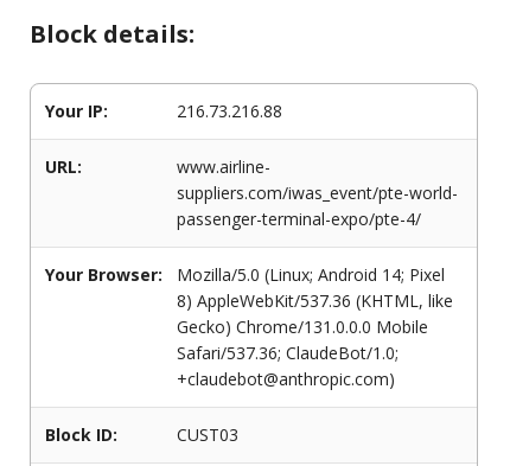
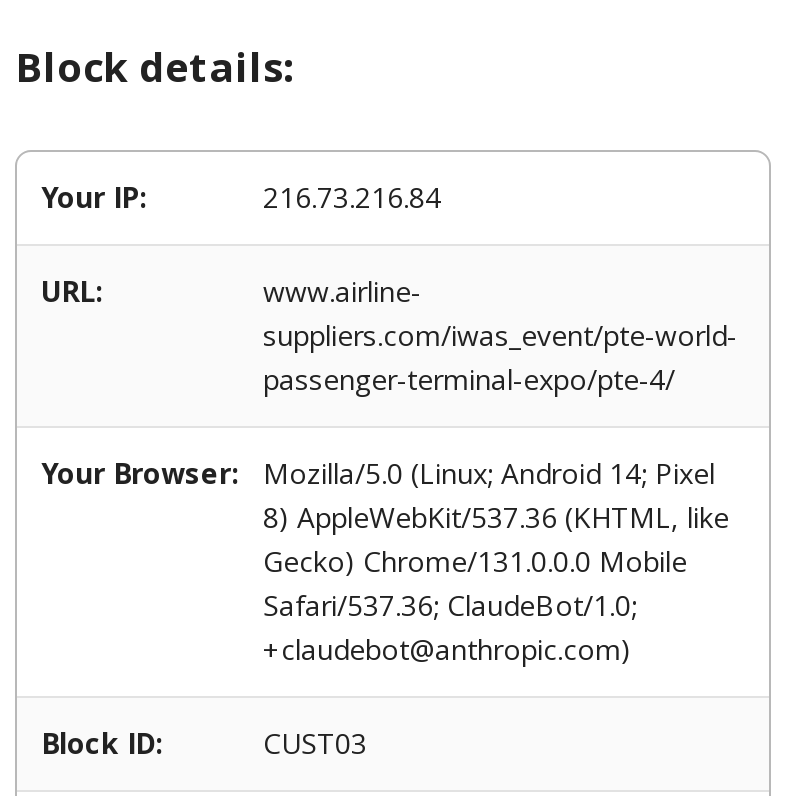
- 216.73.216.88
+ 216.73.216.84
